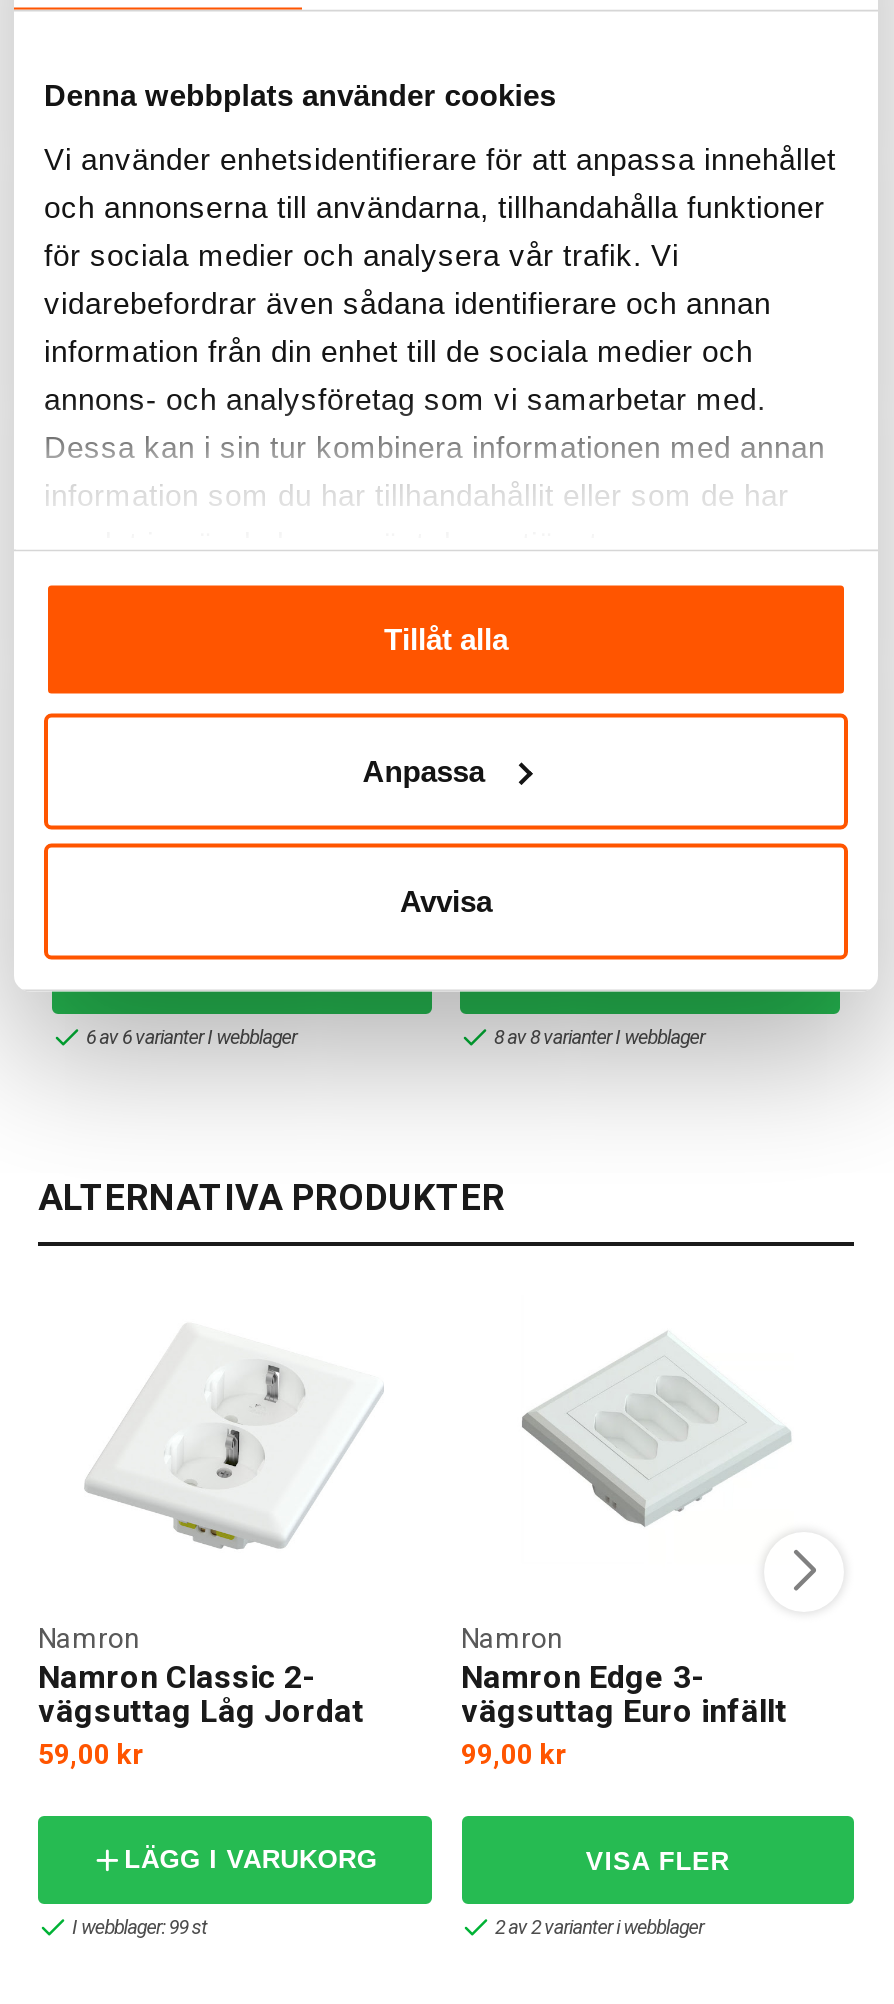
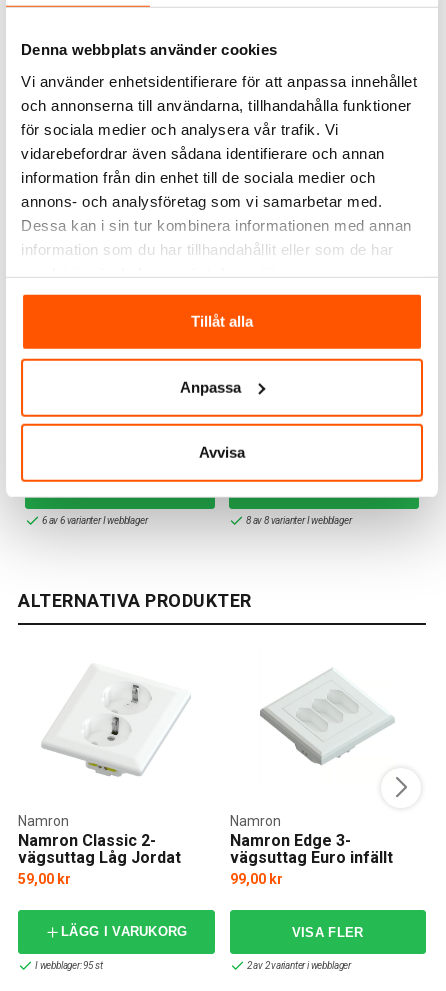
- I webblager: 99 st
+ I webblager: 95 st
